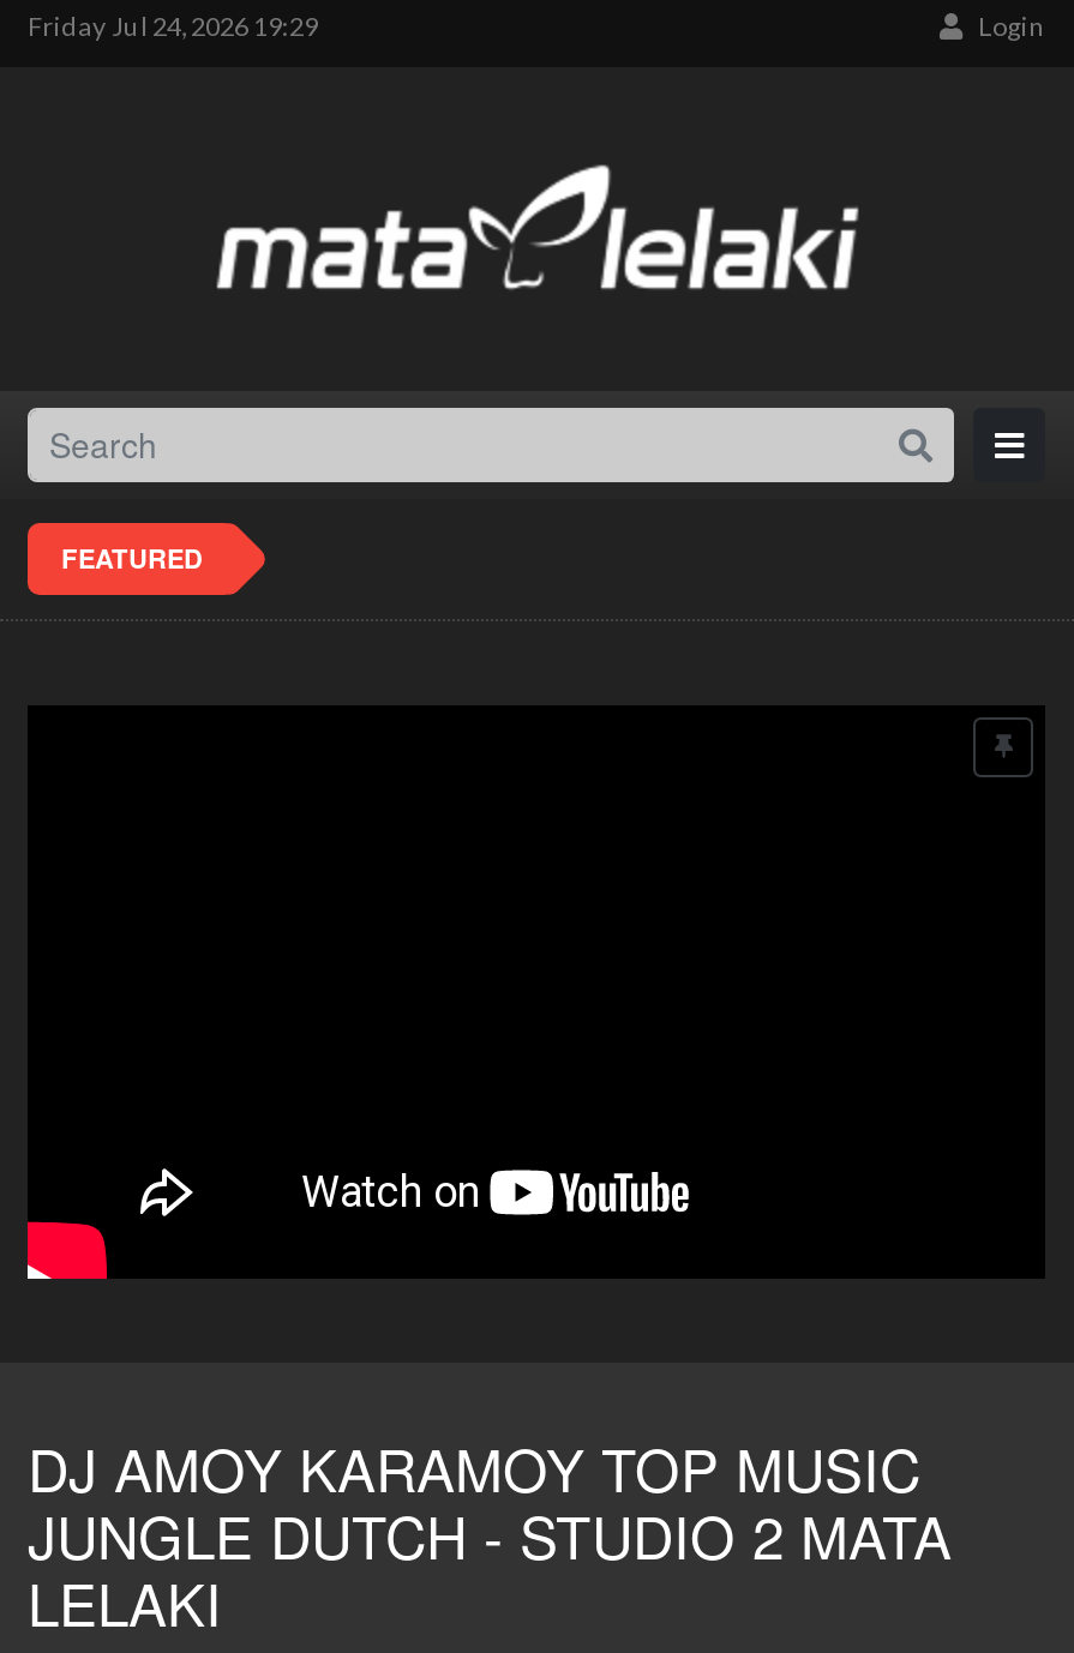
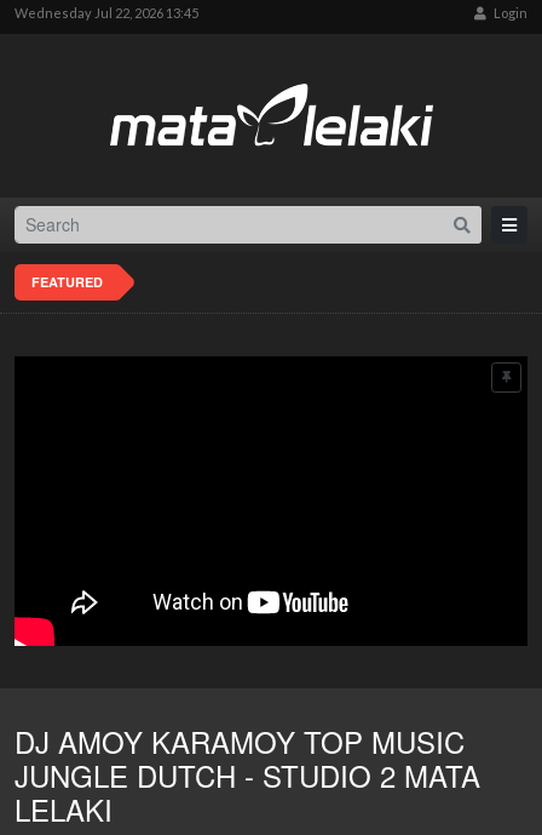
- Friday Jul 24, 2026 19:29
+ Wednesday Jul 22, 2026 13:45
